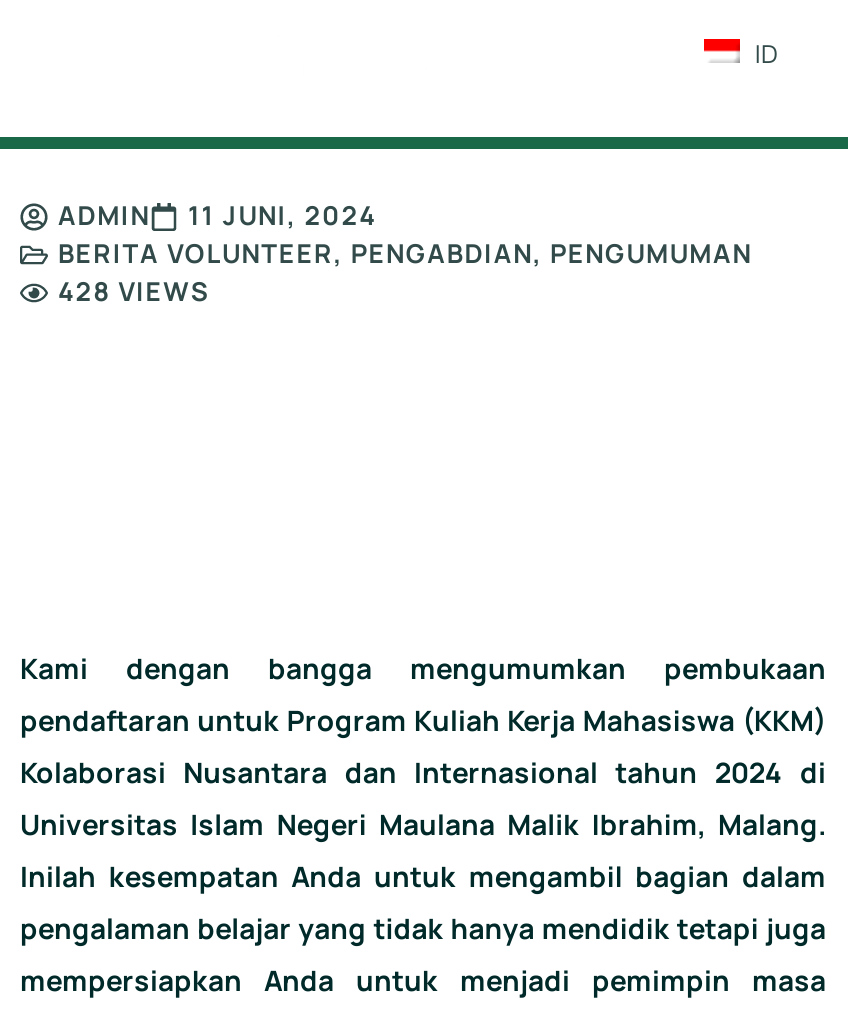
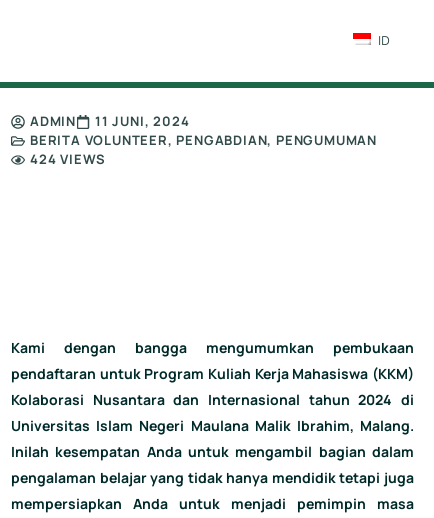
- 428 VIEWS
+ 424 VIEWS
